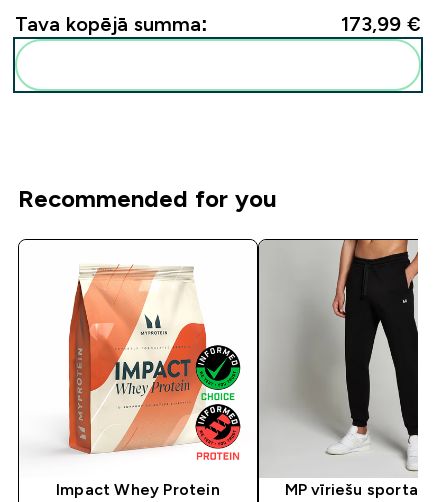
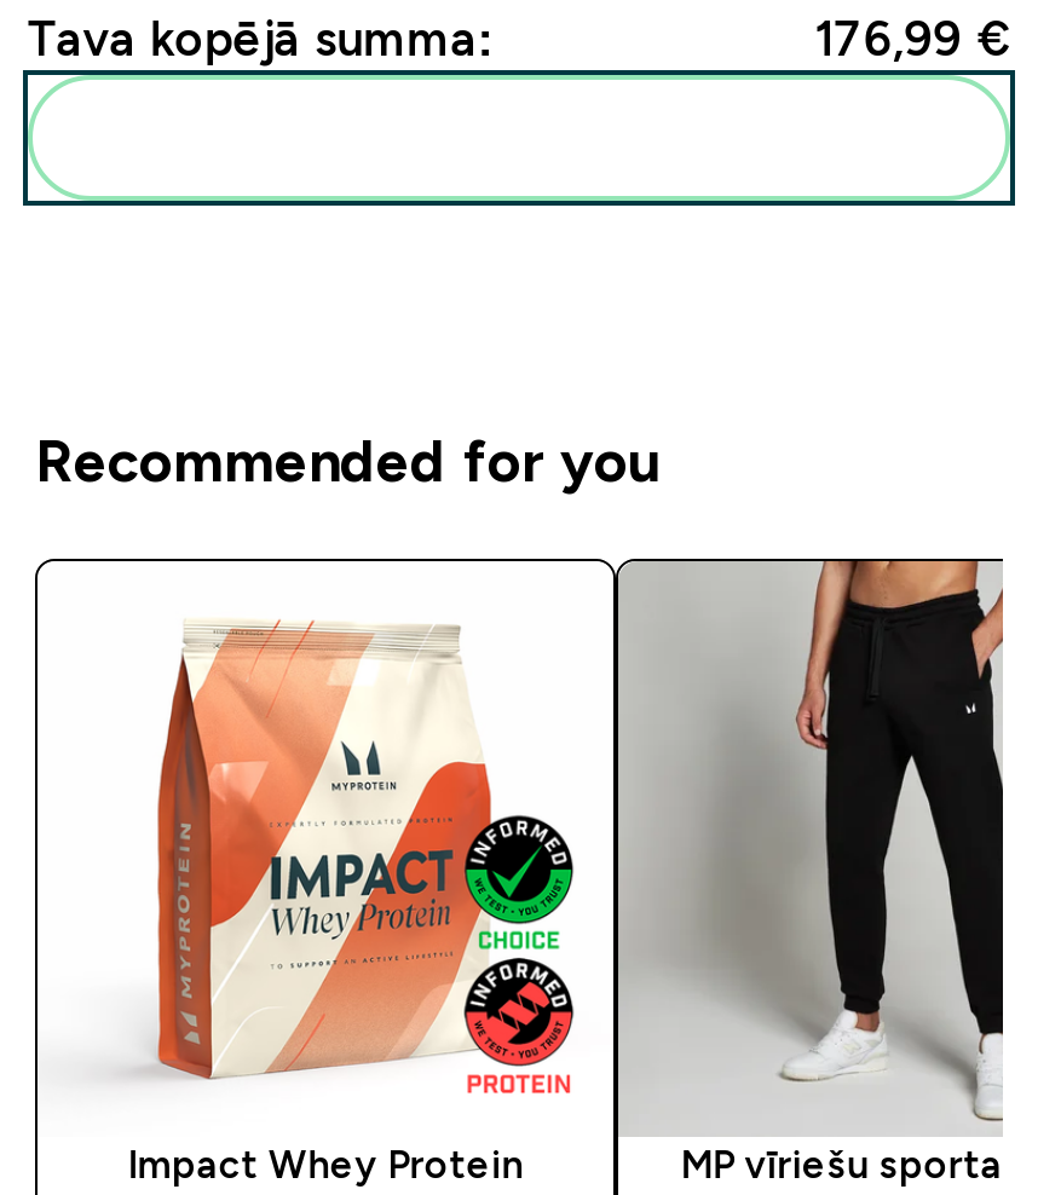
- 173,99 €
+ 176,99 €
